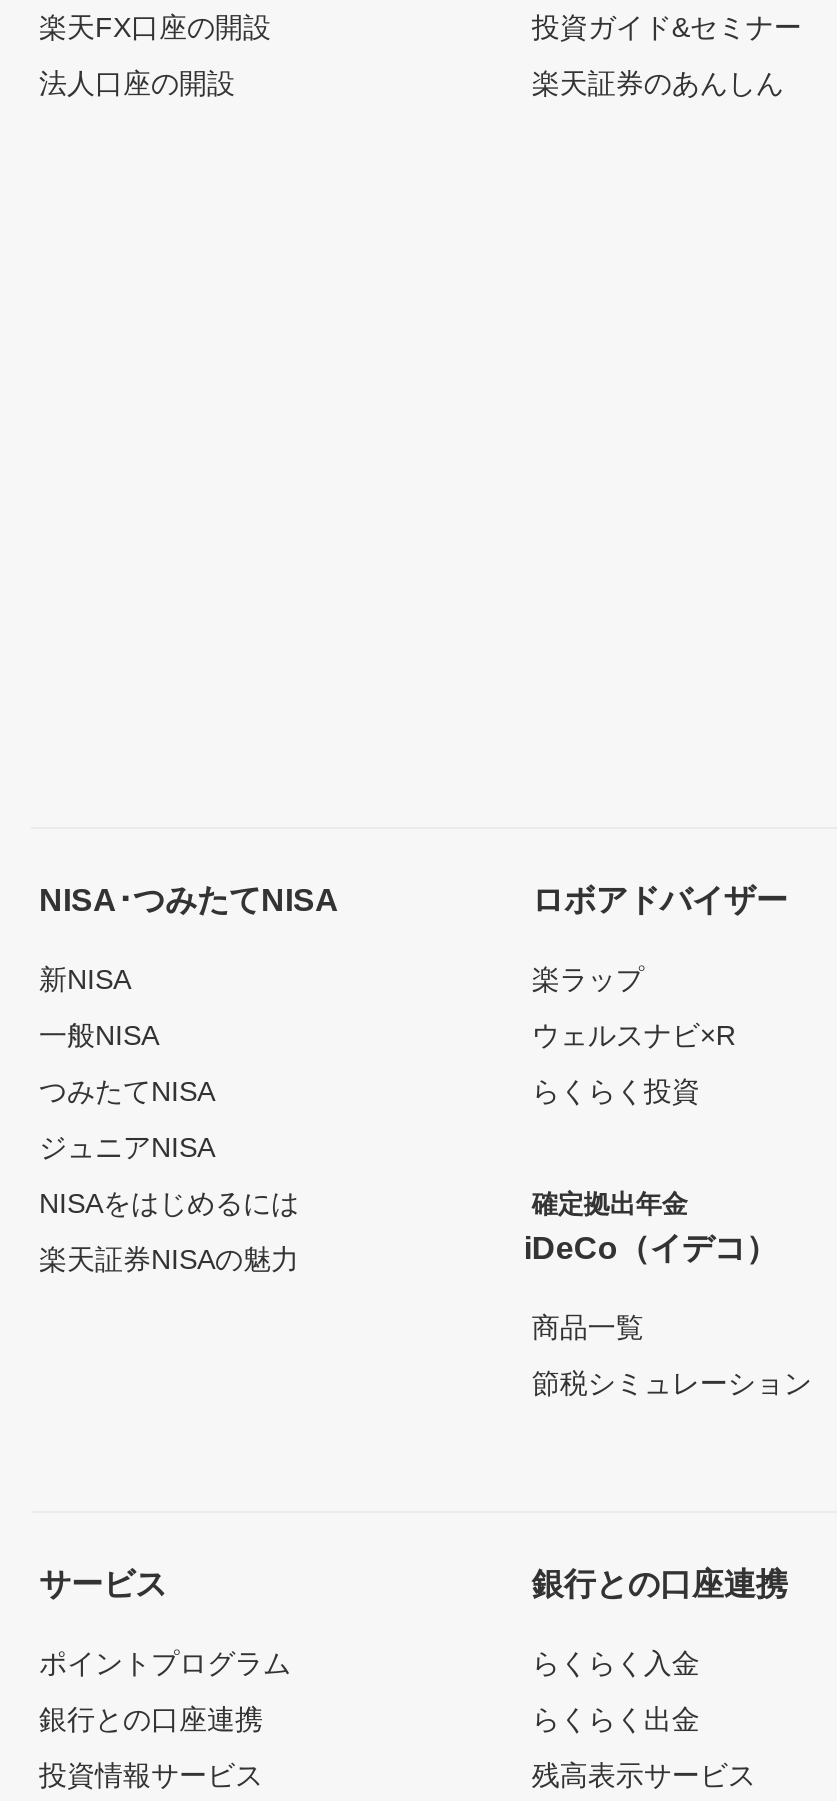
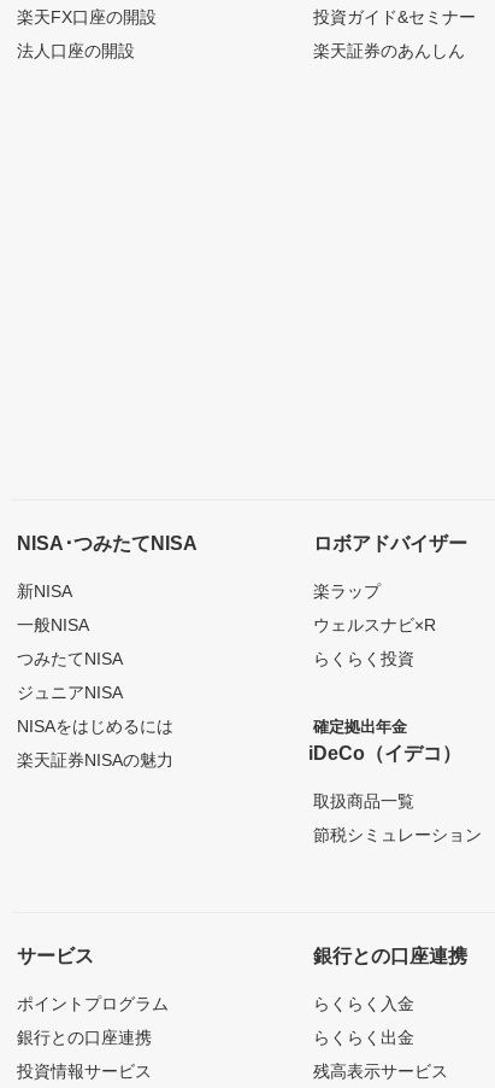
- 商品一覧
+ 取扱商品一覧
